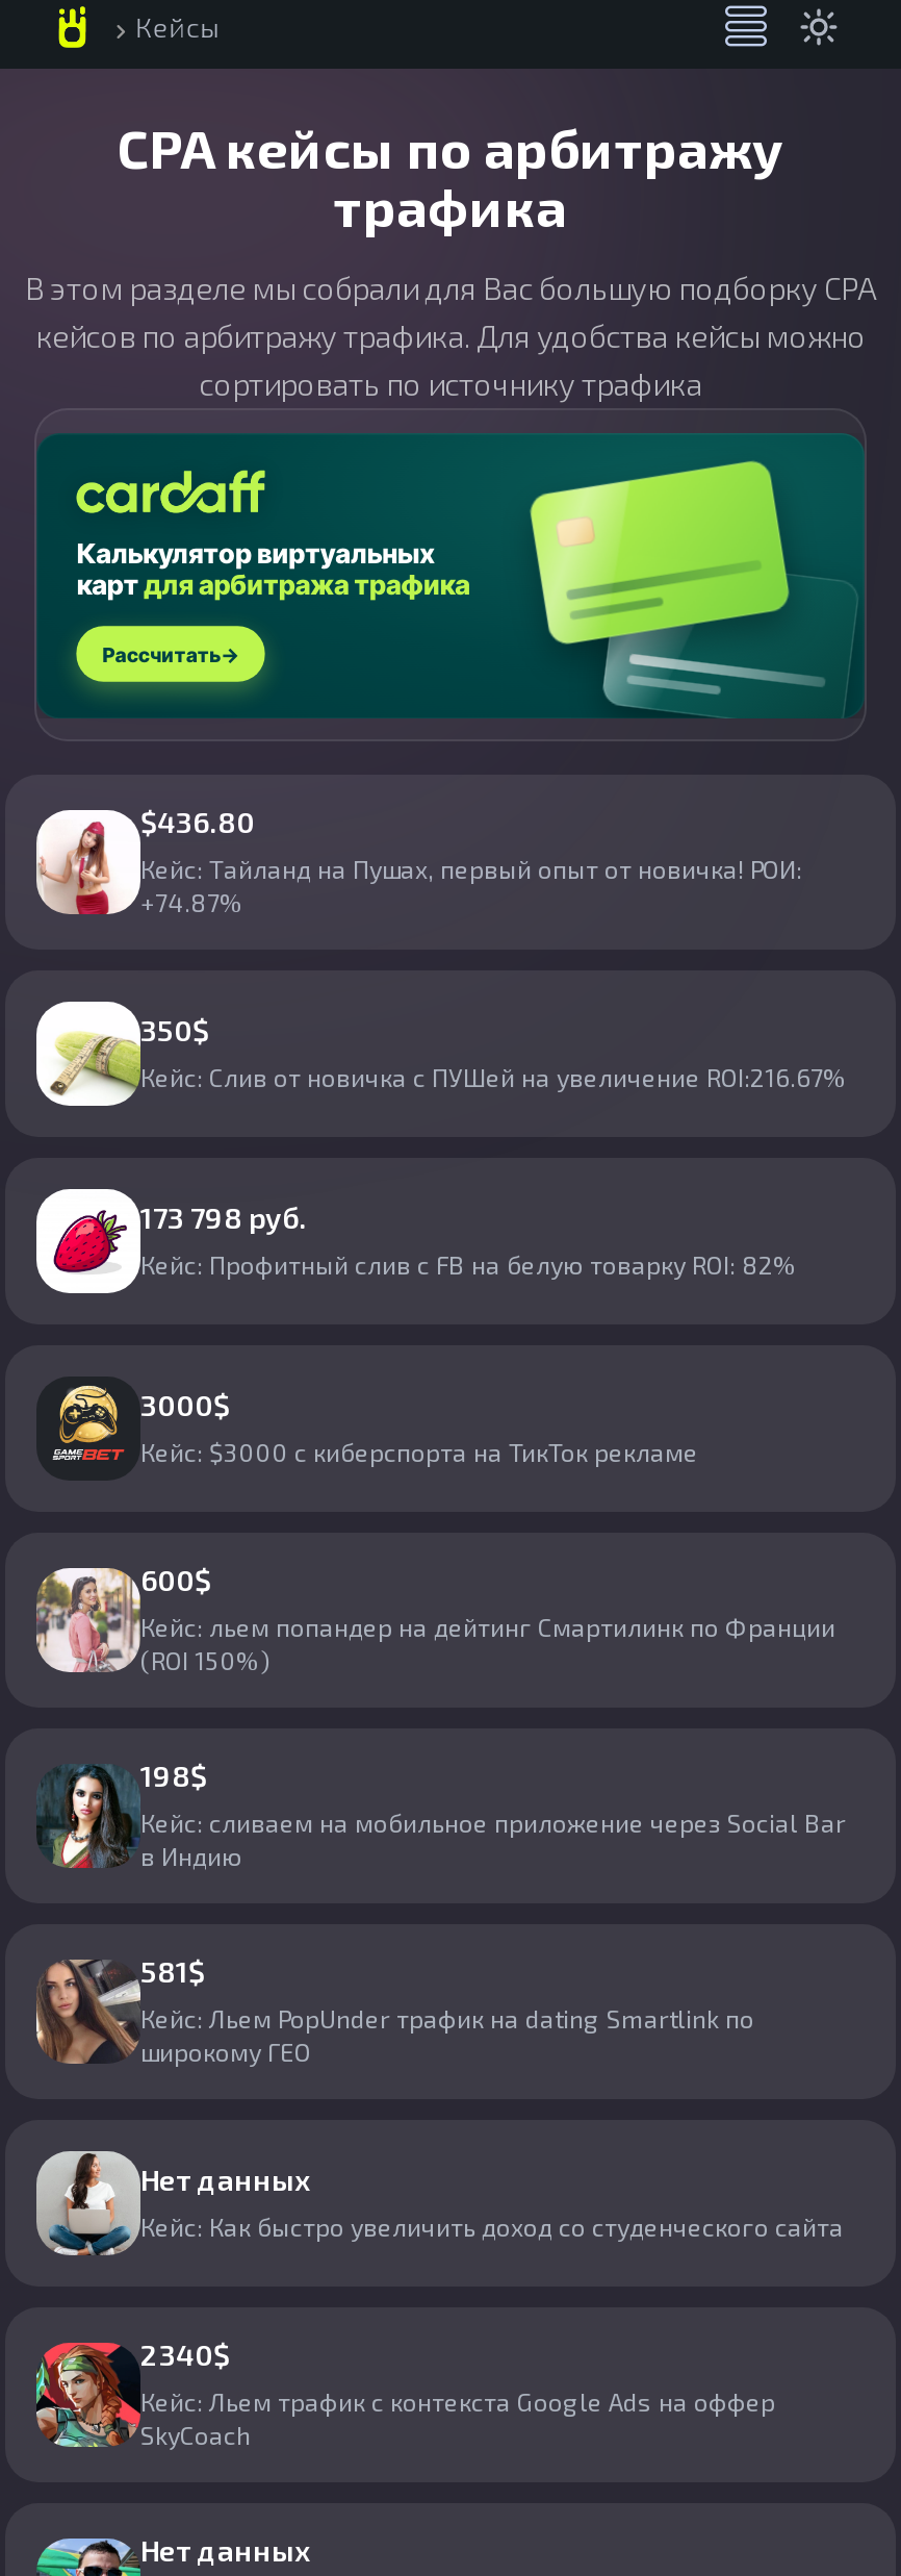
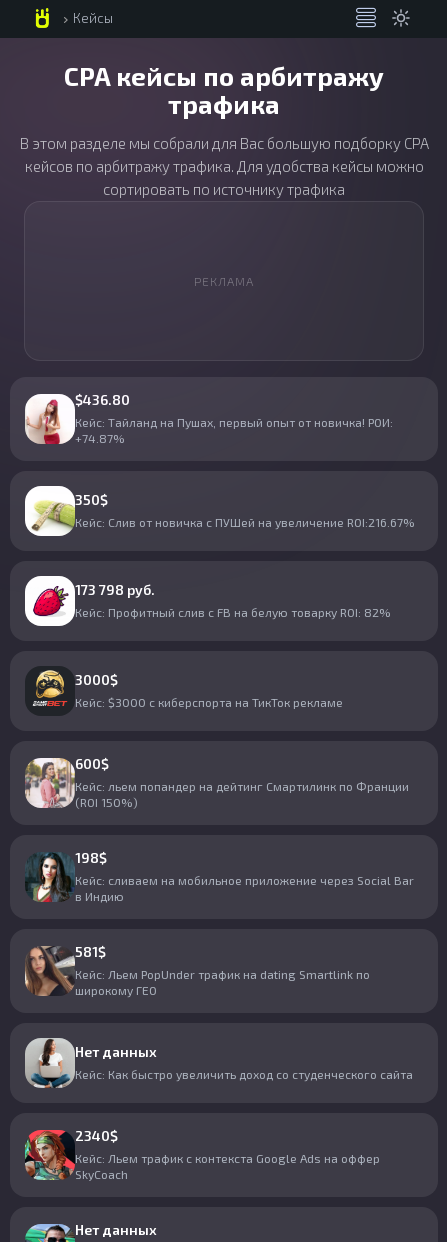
+ РЕКЛАМА

- [image]
